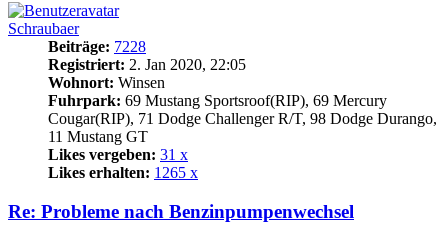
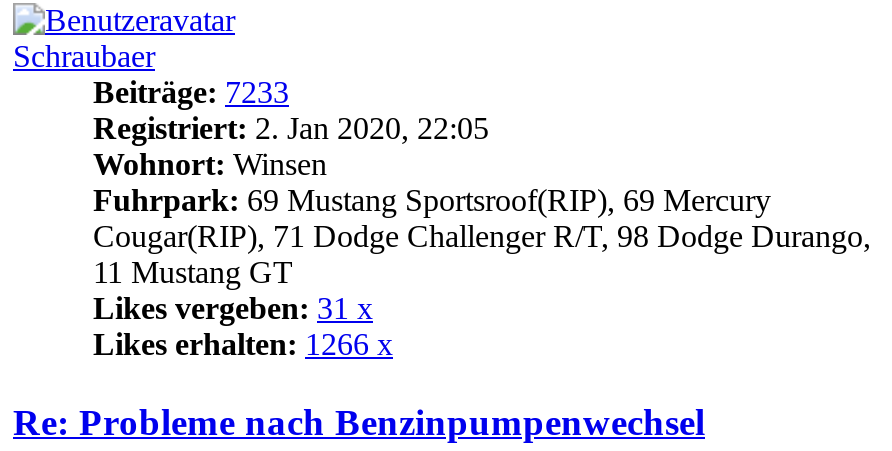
- Beiträge: 7228
+ Beiträge: 7233

- Likes erhalten: 1265 x
+ Likes erhalten: 1266 x
